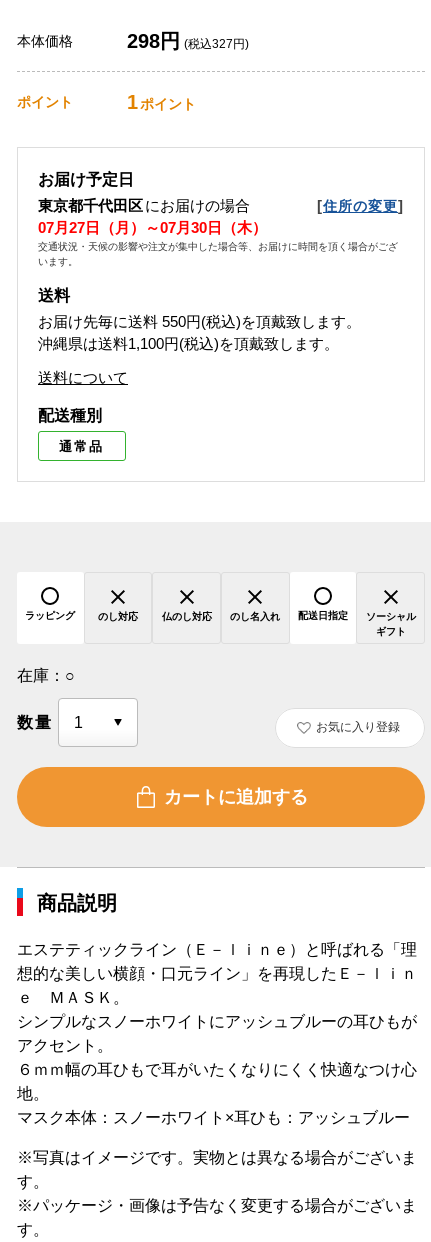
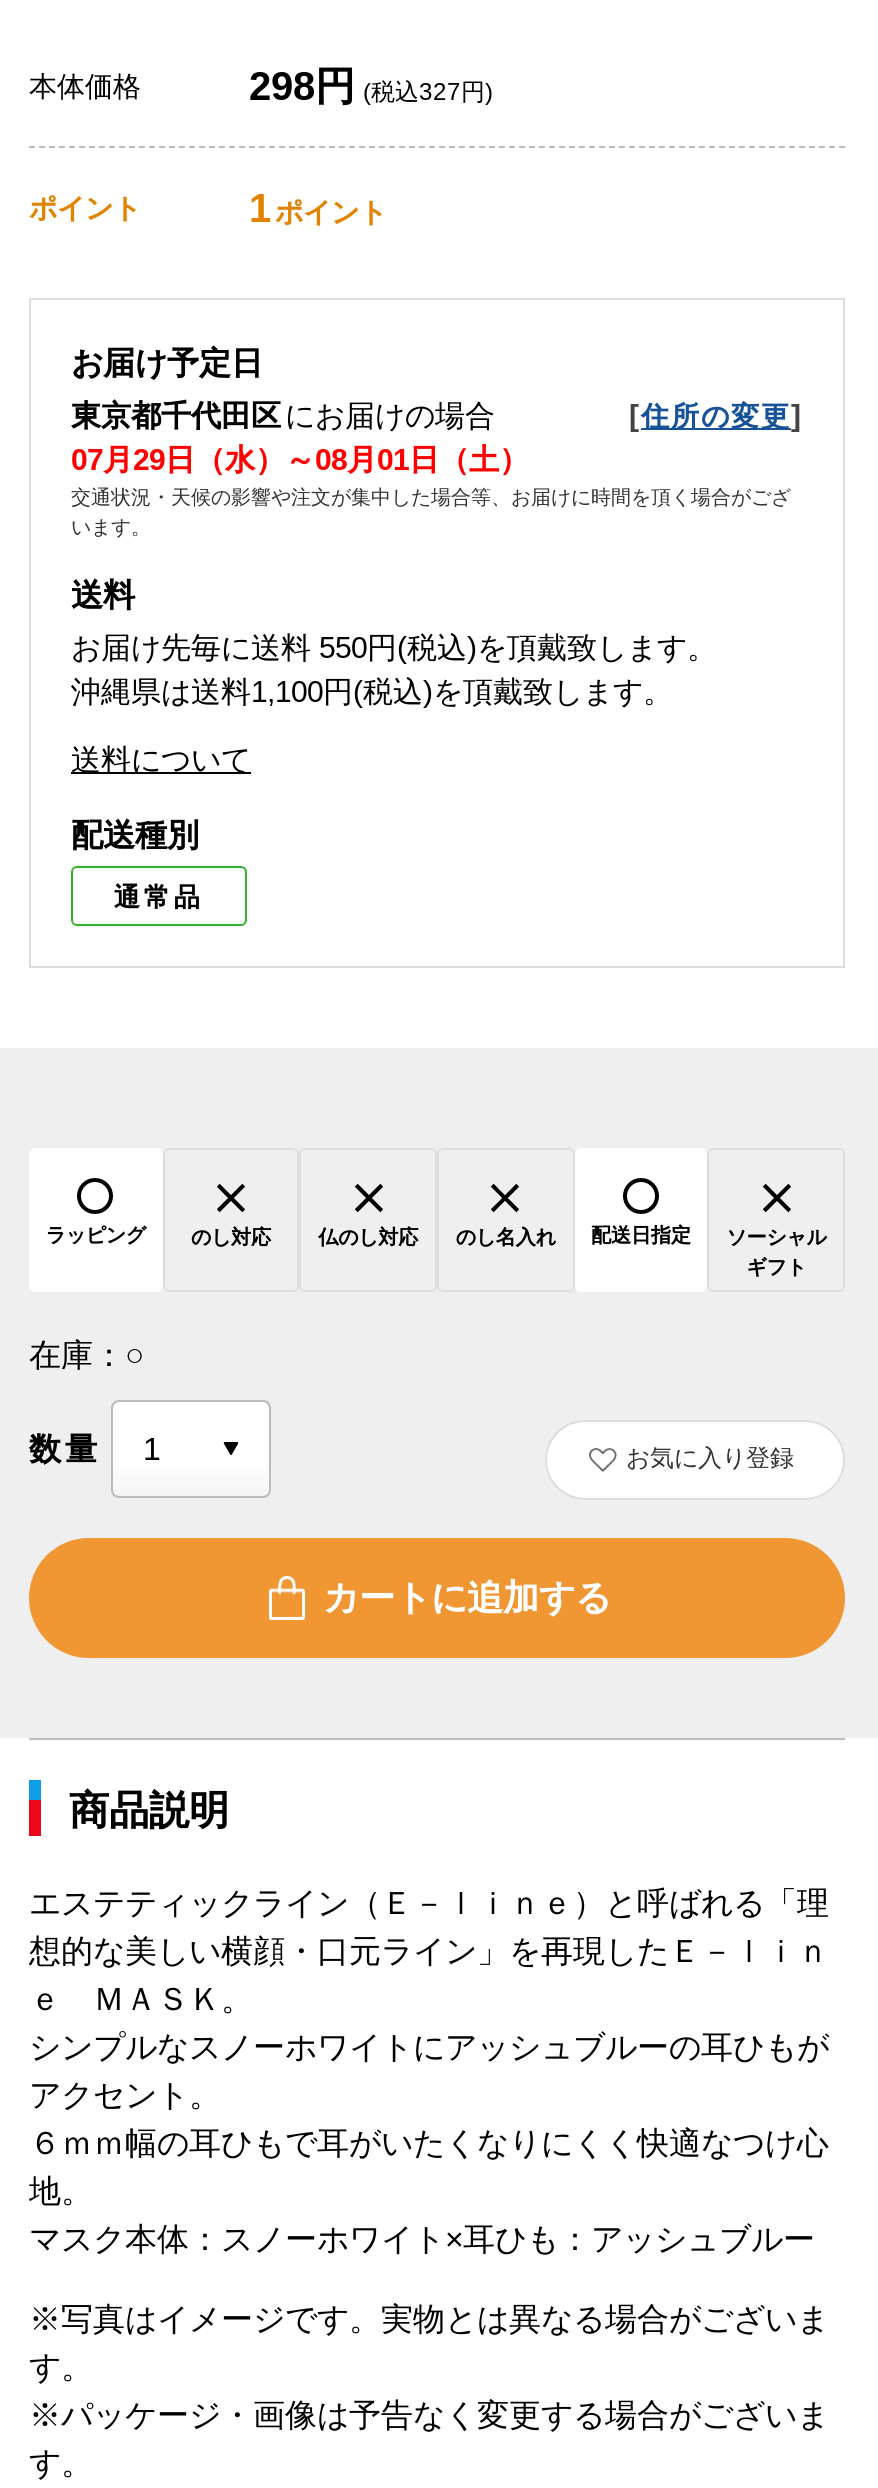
- 07月27日（月）～07月30日（木）
+ 07月29日（水）～08月01日（土）
